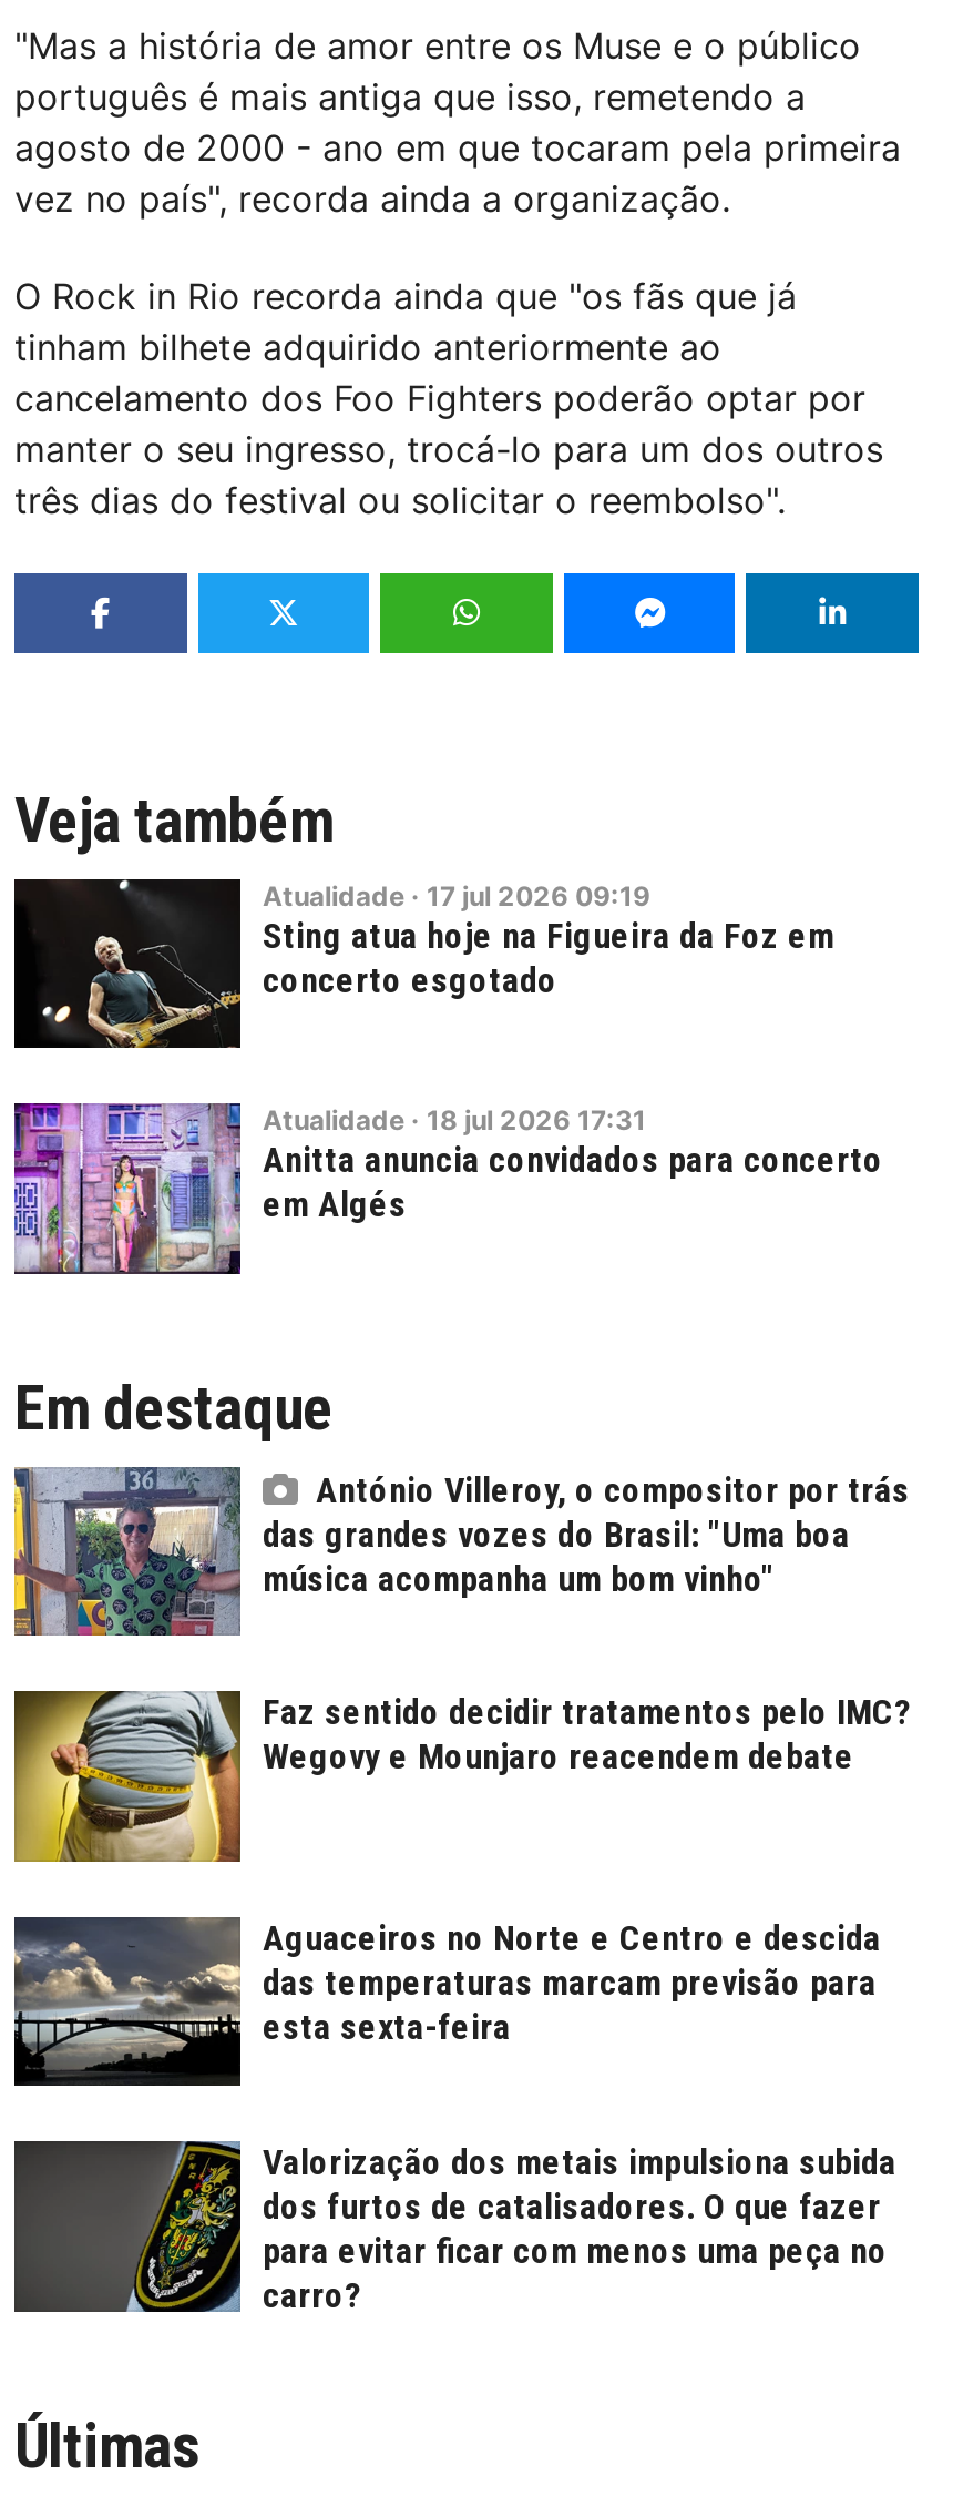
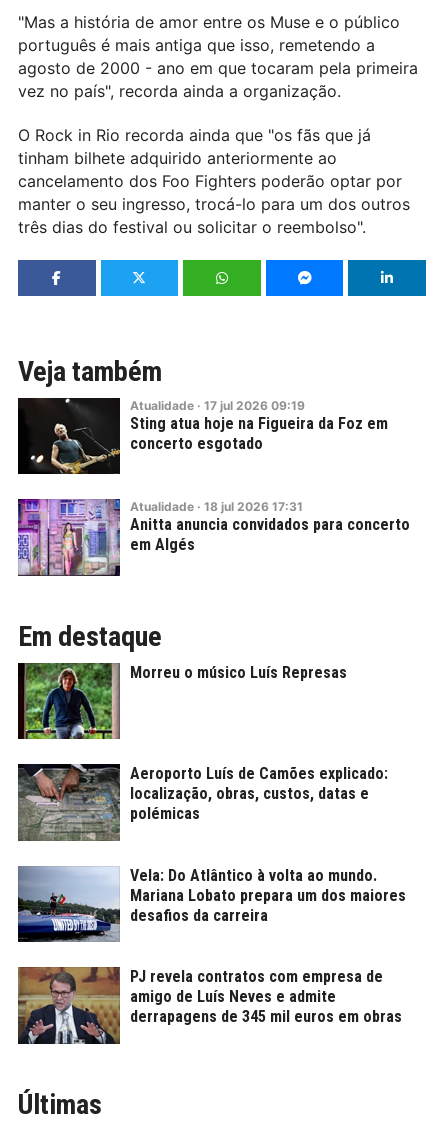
- [image]
- António Villeroy, o compositor por trás
- das grandes vozes do Brasil: "Uma boa
- música acompanha um bom vinho"
+ [image]
+ Morreu o músico Luís Represas

- [image]
- Faz sentido decidir tratamentos pelo IMC?
- Wegovy e Mounjaro reacendem debate
+ [image]
+ Aeroporto Luís de Camões explicado:
+ localização, obras, custos, datas e
+ polémicas

- [image]
- Aguaceiros no Norte e Centro e descida
- das temperaturas marcam previsão para
- esta sexta-feira
+ [image]
+ Vela: Do Atlântico à volta ao mundo.
+ Mariana Lobato prepara um dos maiores
+ desafios da carreira

- [image]
- Valorização dos metais impulsiona subida
- dos furtos de catalisadores. O que fazer
- para evitar ficar com menos uma peça no
- carro?
+ [image]
+ PJ revela contratos com empresa de
+ amigo de Luís Neves e admite
+ derrapagens de 345 mil euros em obras
